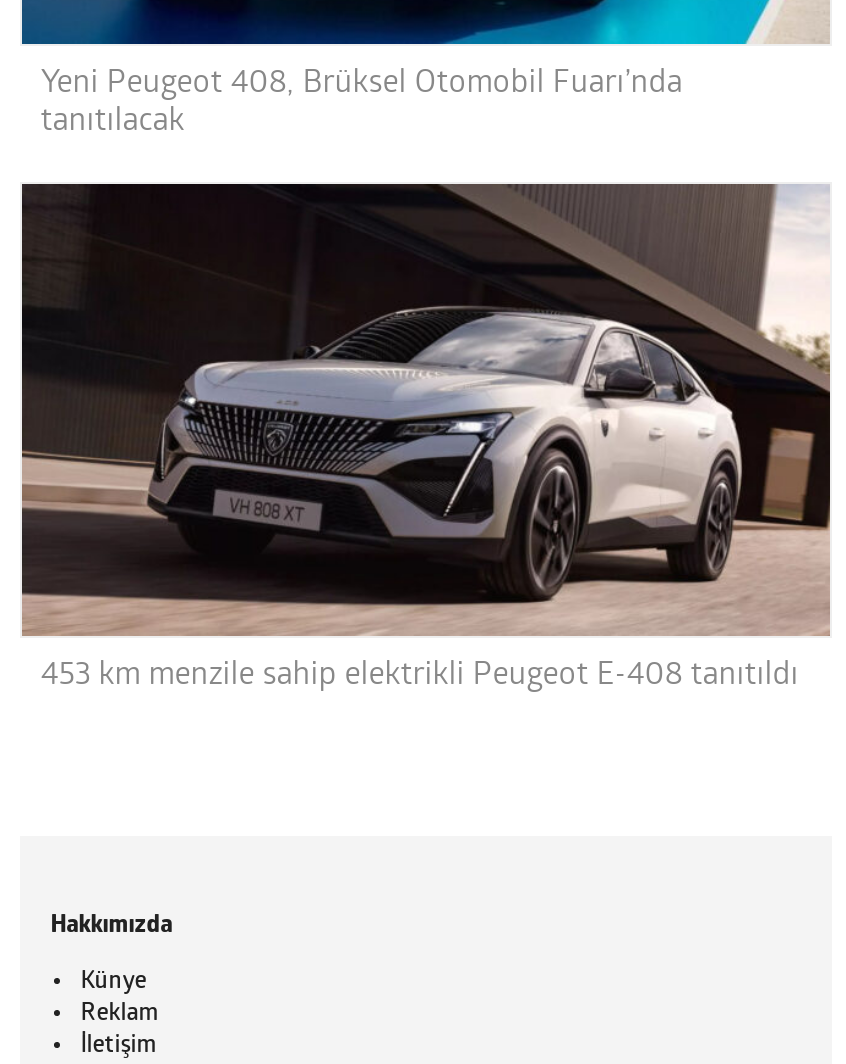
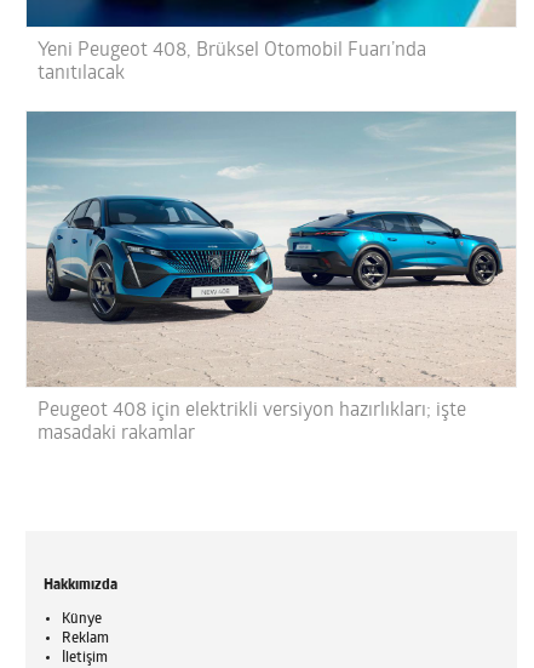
- [image]
- 453 km menzile sahip elektrikli Peugeot E-408 tanıtıldı
+ [image]
+ Peugeot 408 için elektrikli versiyon hazırlıkları; işte
+ masadaki rakamlar
